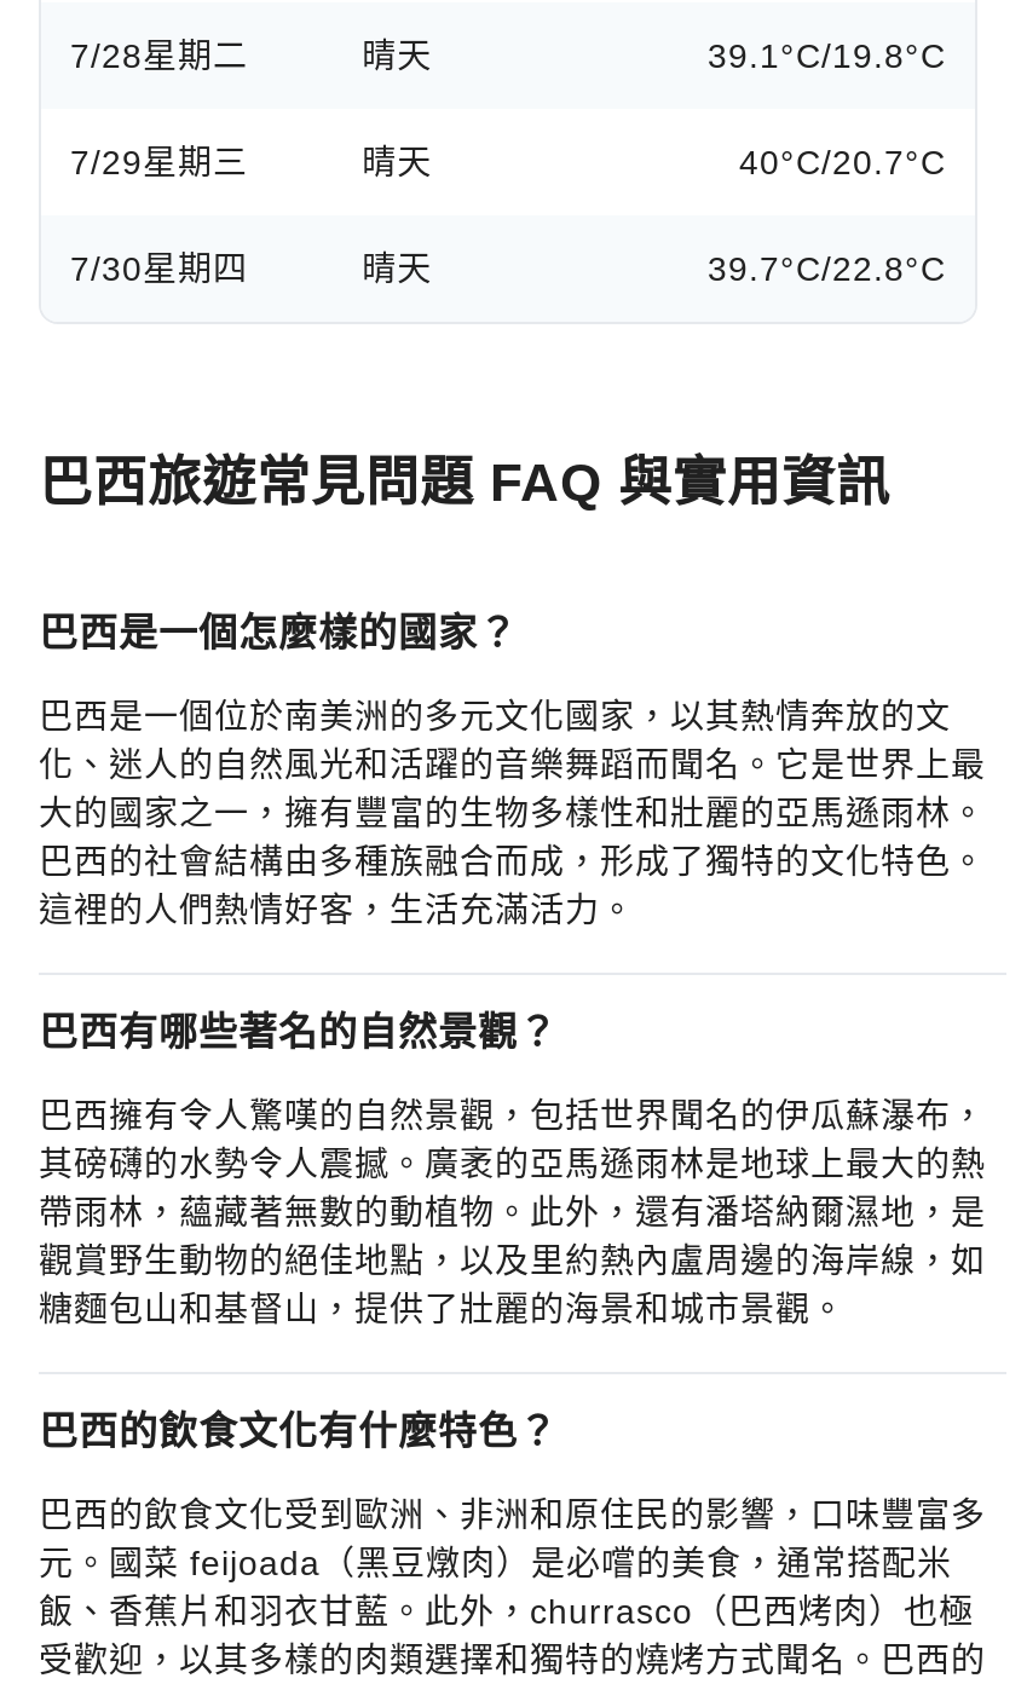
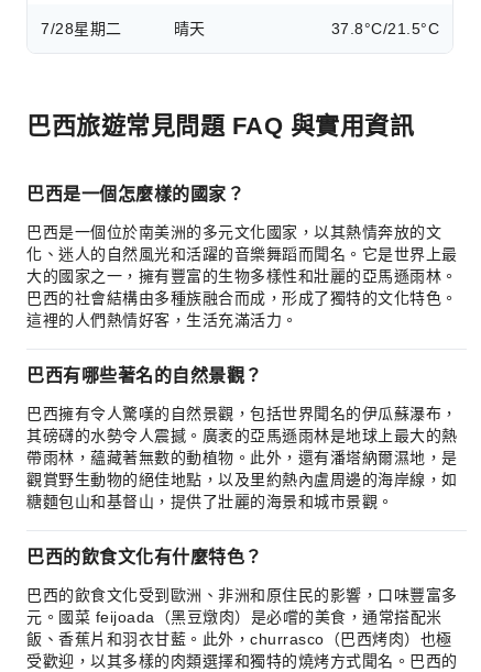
- 39.1°C/19.8°C
- 7/29星期三
- 晴天
- 40°C/20.7°C
- 7/30星期四
- 晴天
- 39.7°C/22.8°C
+ 37.8°C/21.5°C
